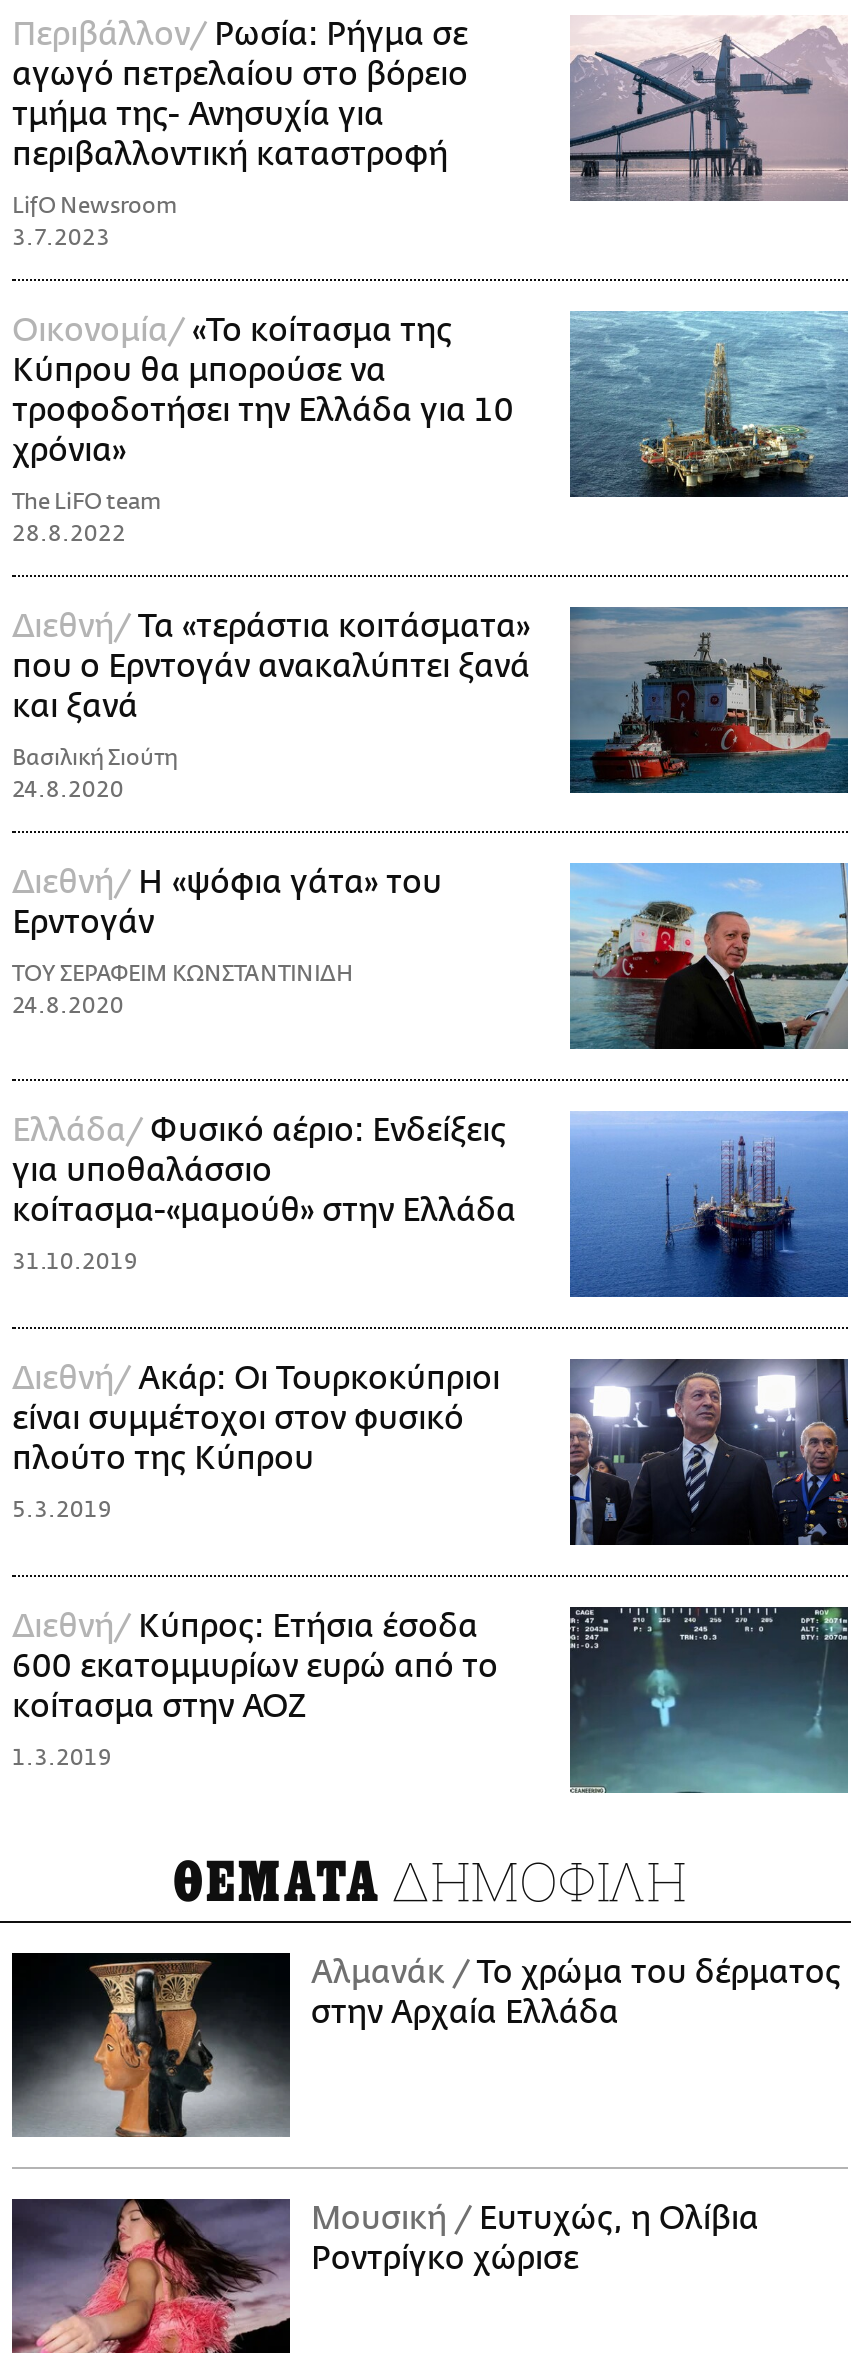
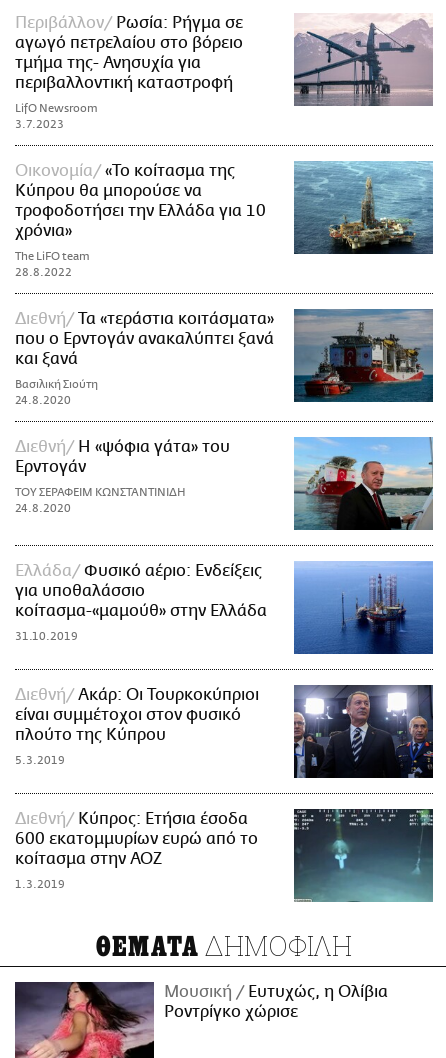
- [image]
- Αλμανάκ Το χρώμα του δέρματος
- στην Αρχαία Ελλάδα
